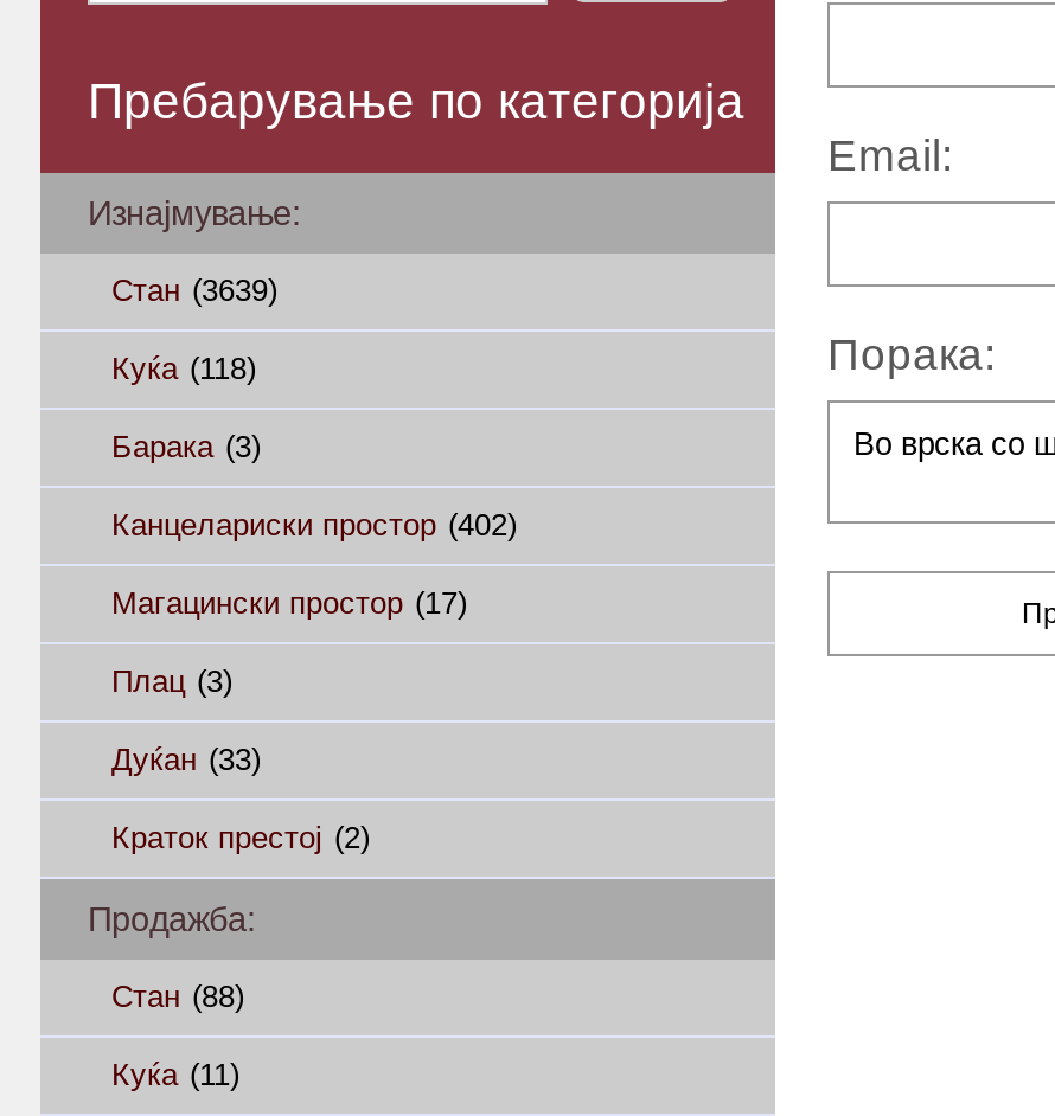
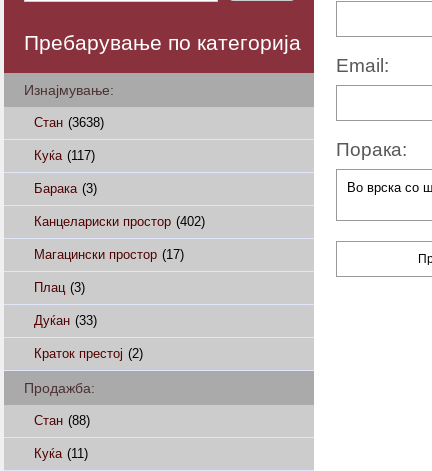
- Стан (3639)
+ Стан (3638)

- Куќа (118)
+ Куќа (117)
